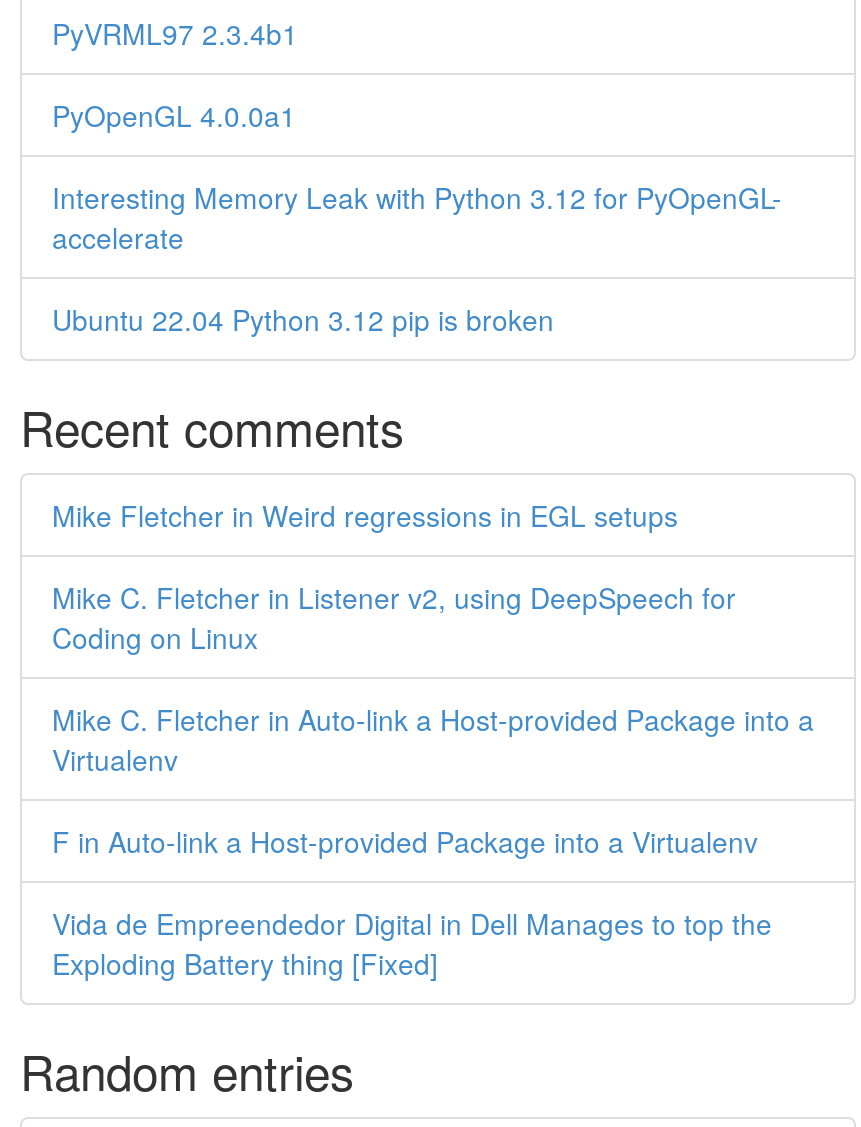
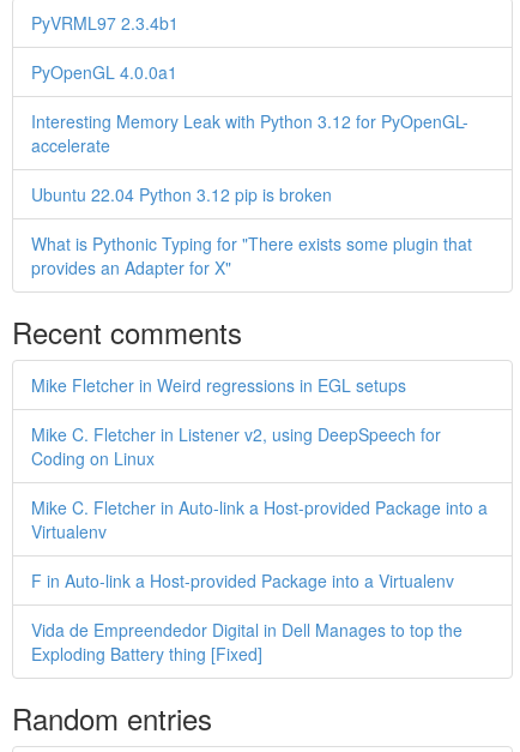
+ What is Pythonic Typing for "There exists some plugin that
+ provides an Adapter for X"
